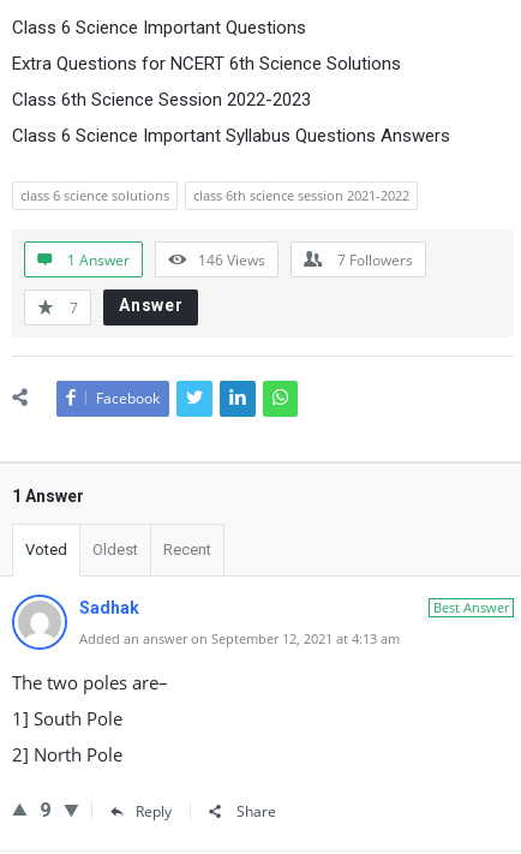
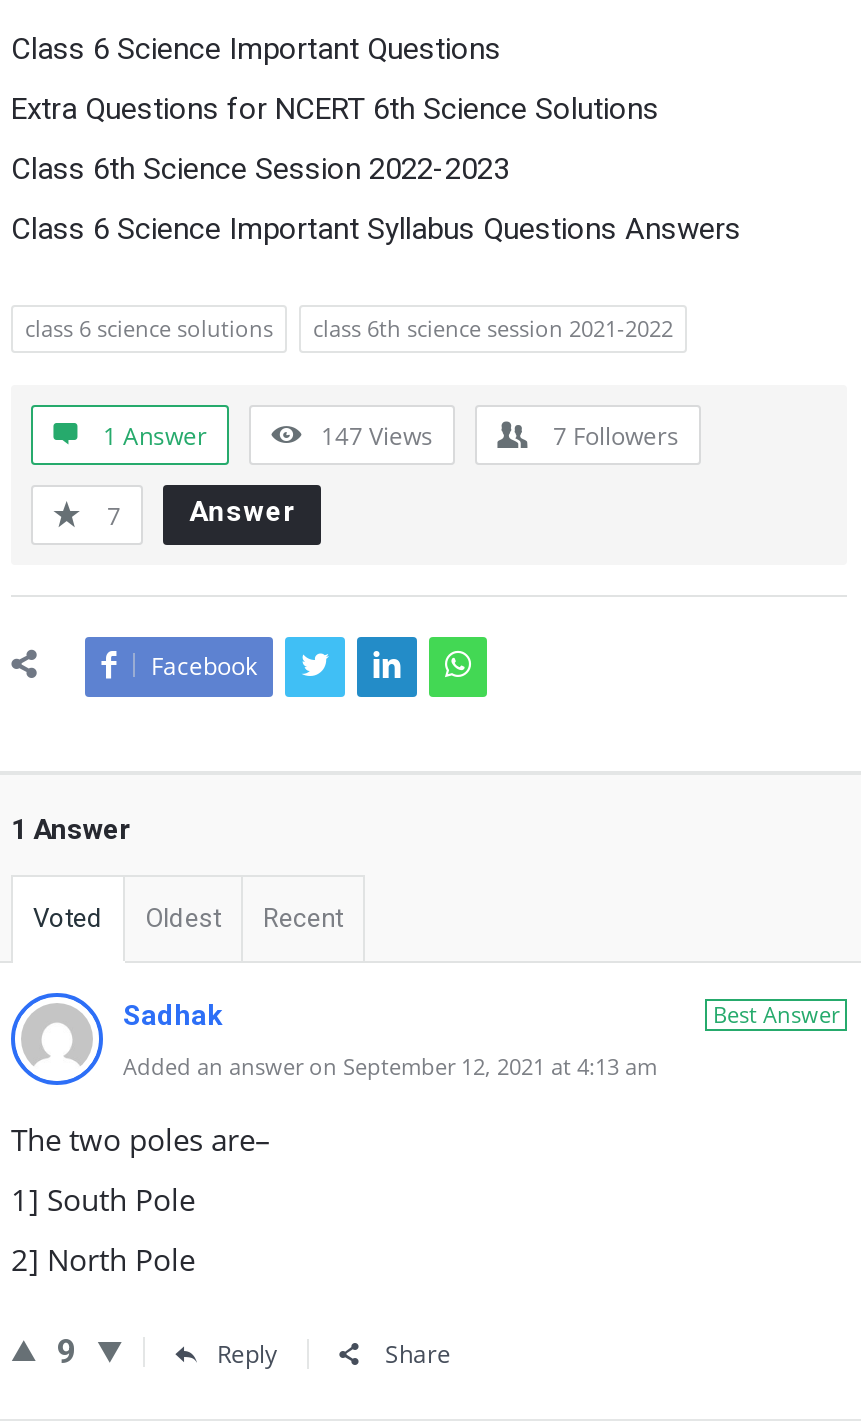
- 146 Views
+ 147 Views
